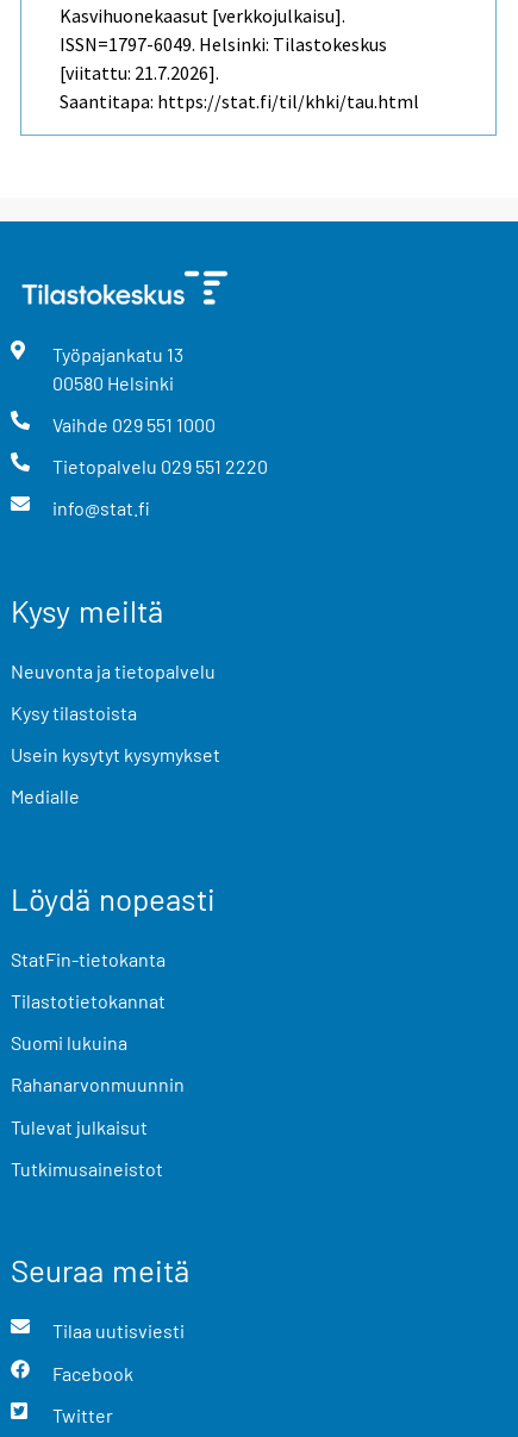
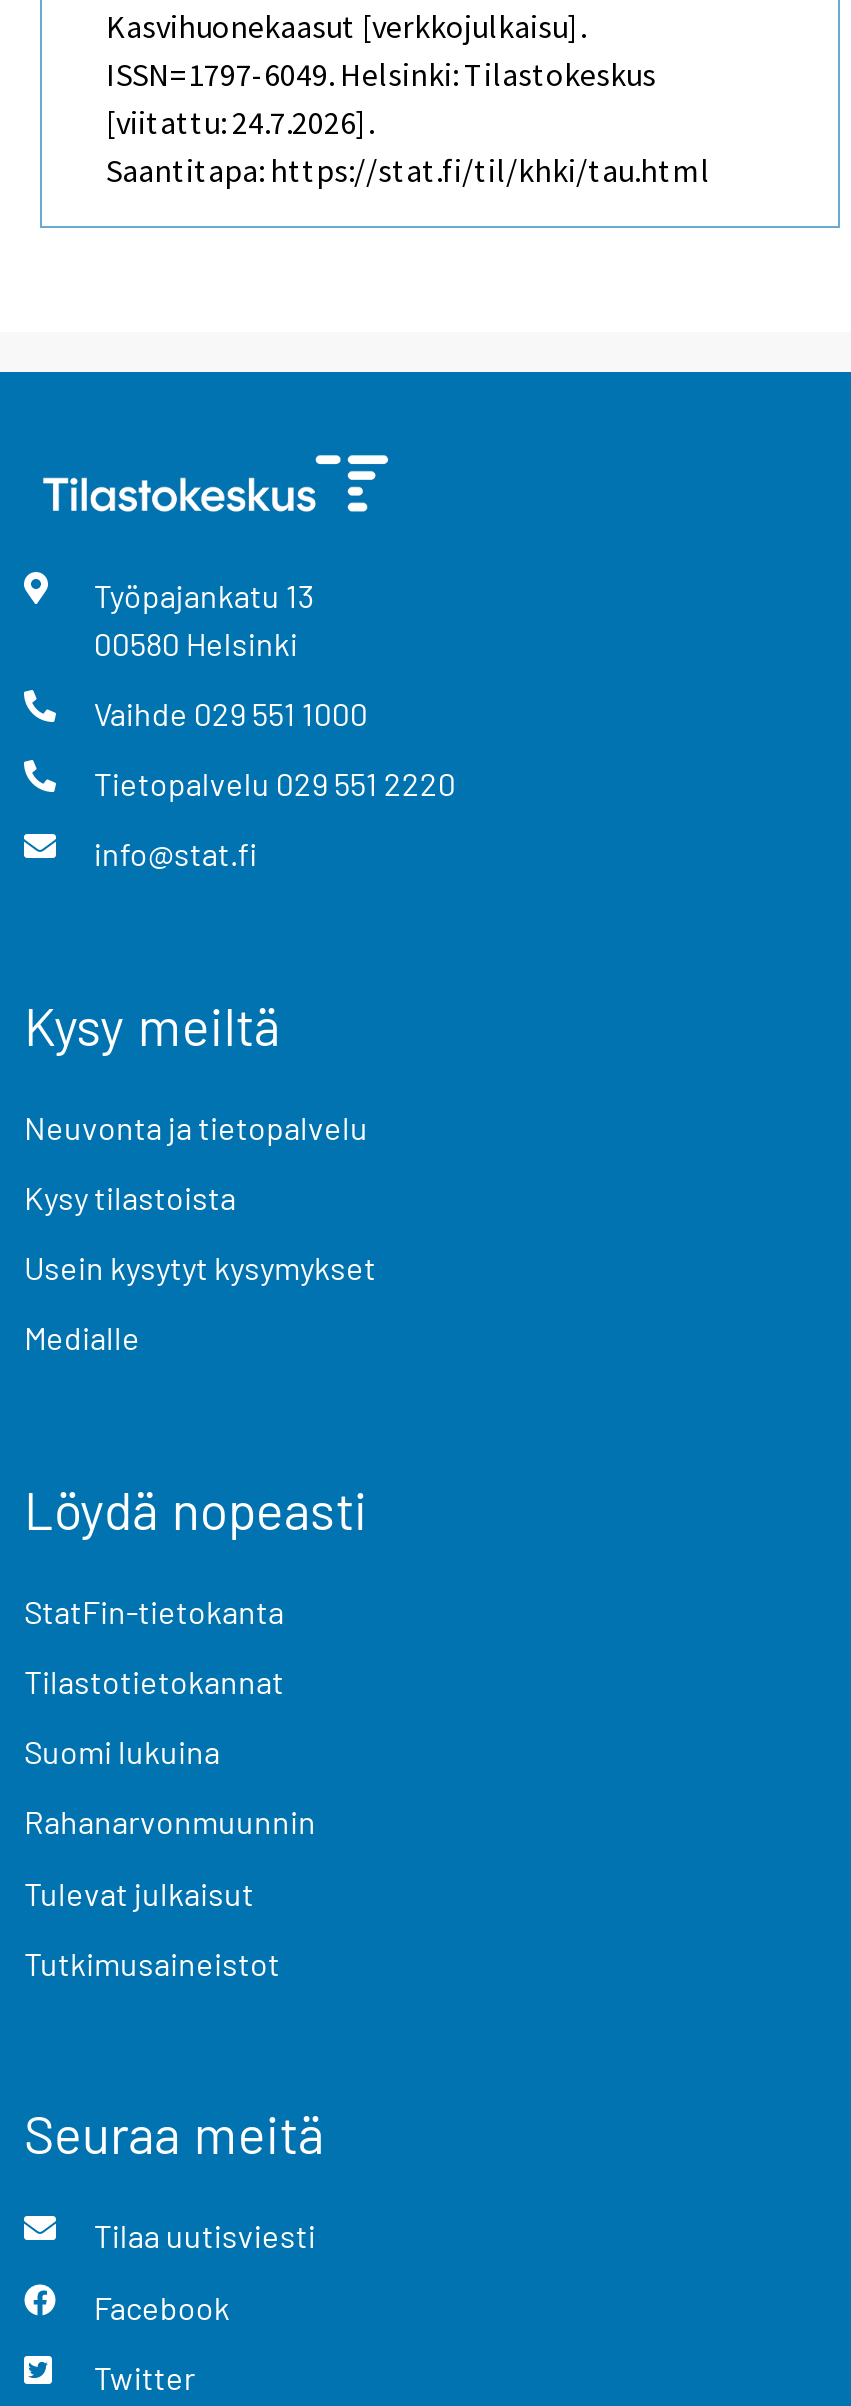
- [viitattu: 21.7.2026].
+ [viitattu: 24.7.2026].
